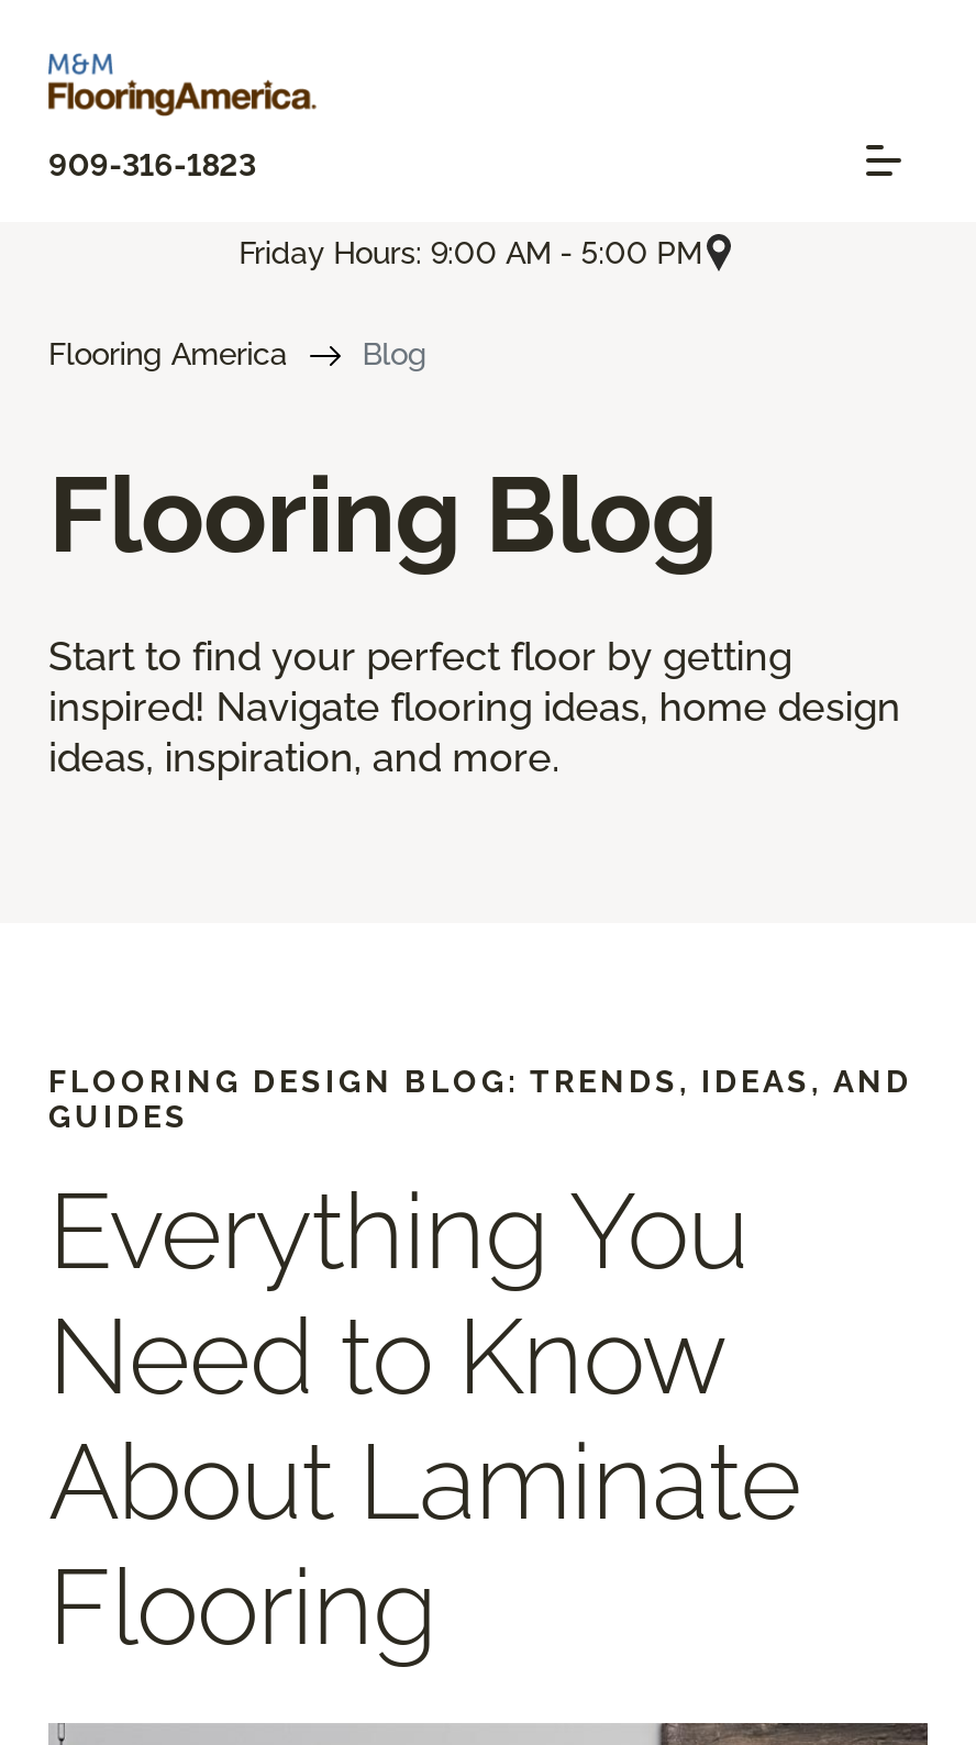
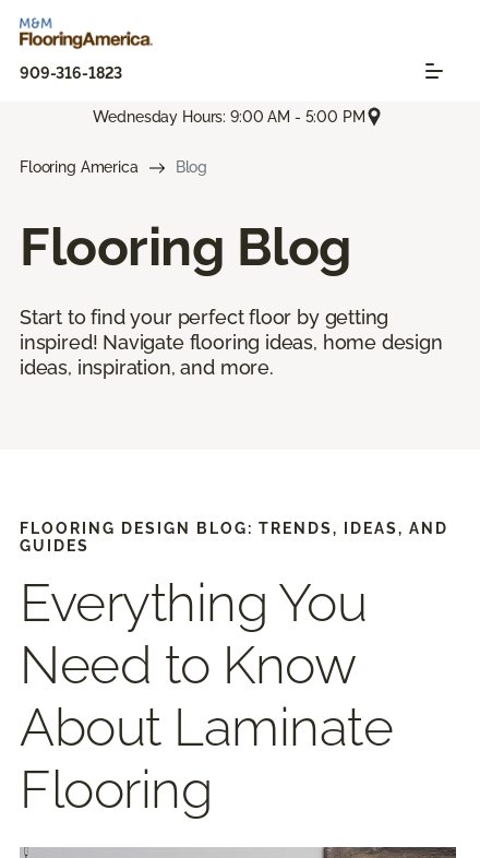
- Friday Hours: 9:00 AM - 5:00 PM
+ Wednesday Hours: 9:00 AM - 5:00 PM
